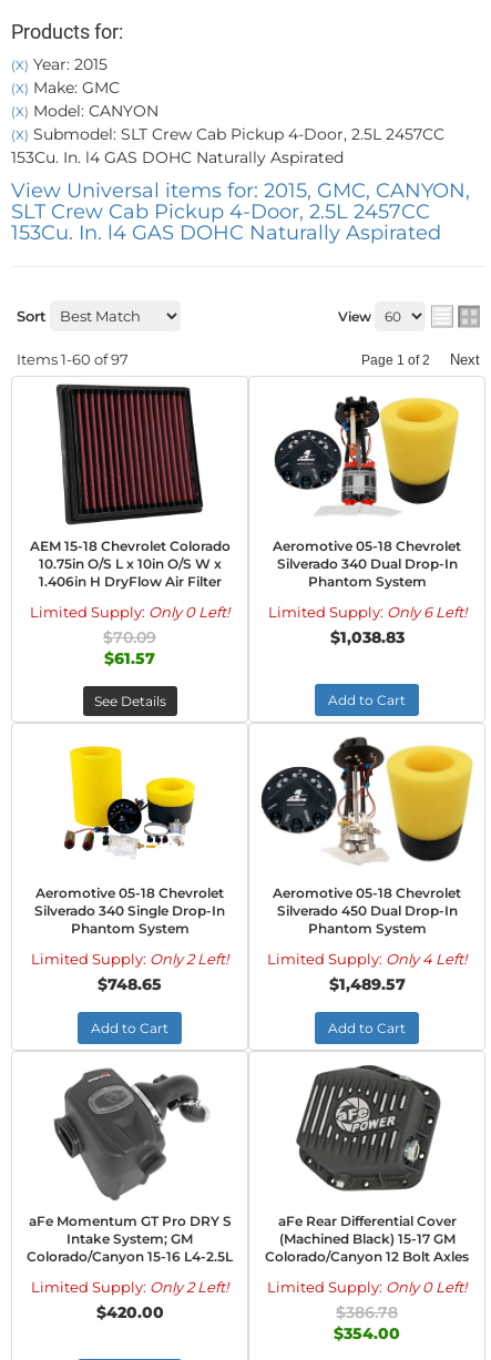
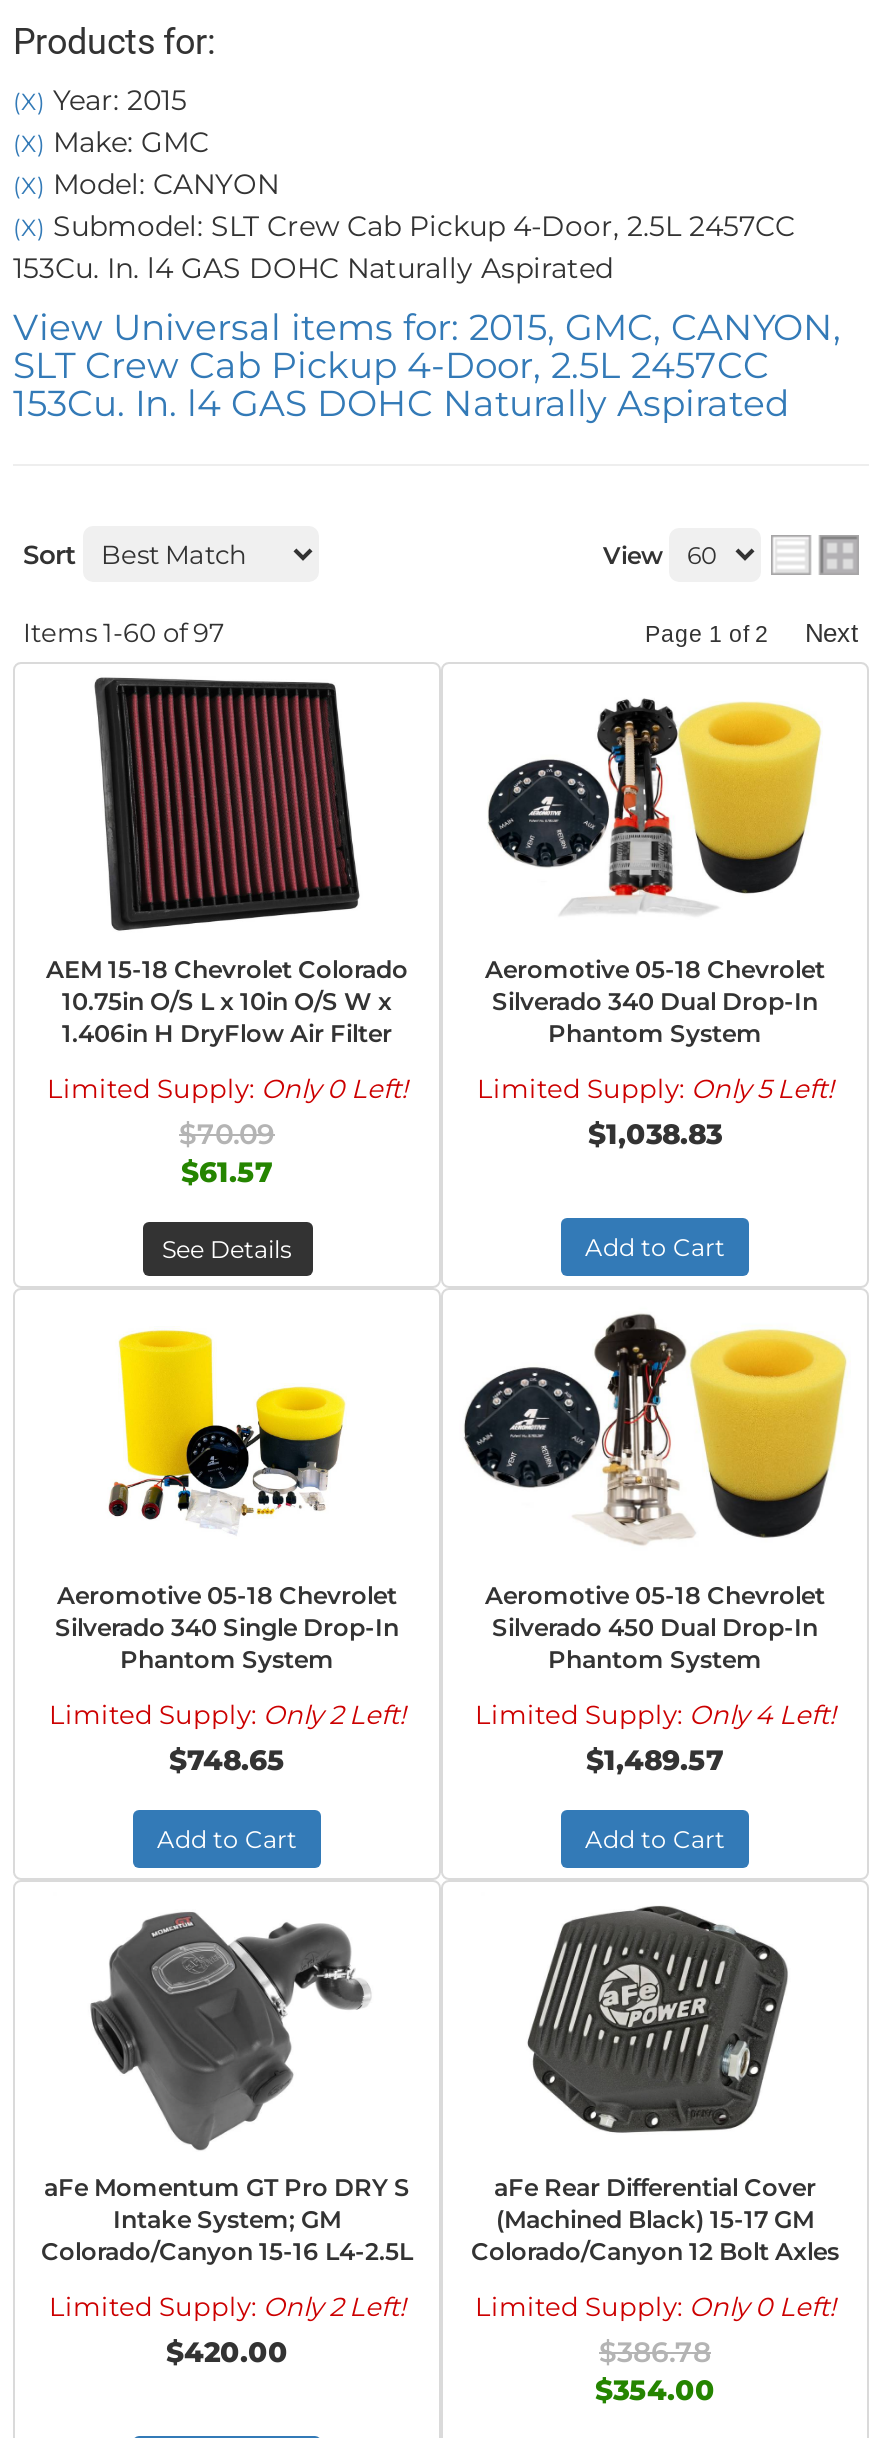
- Limited Supply: Only 6 Left!
+ Limited Supply: Only 5 Left!
